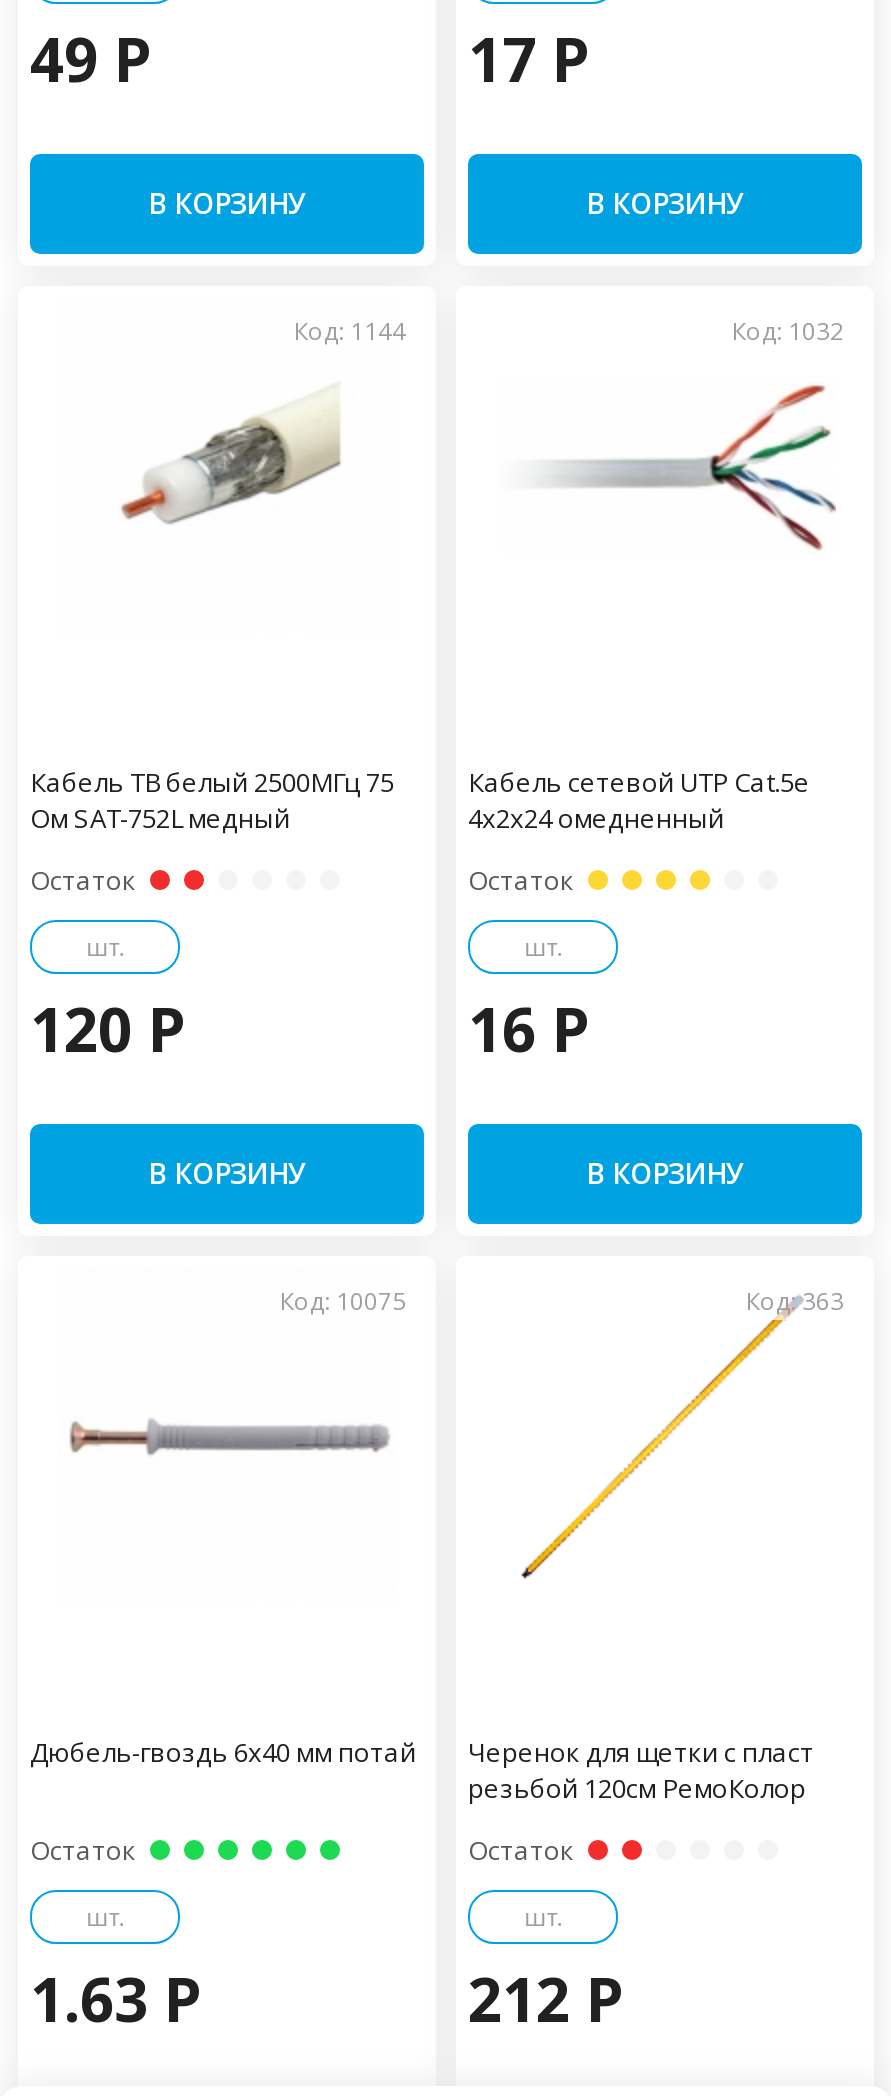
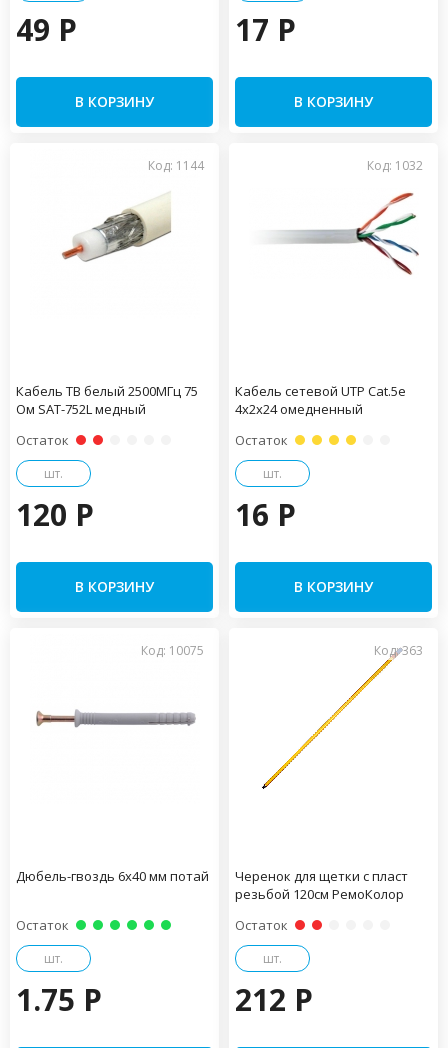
- 1.63 P
+ 1.75 P
